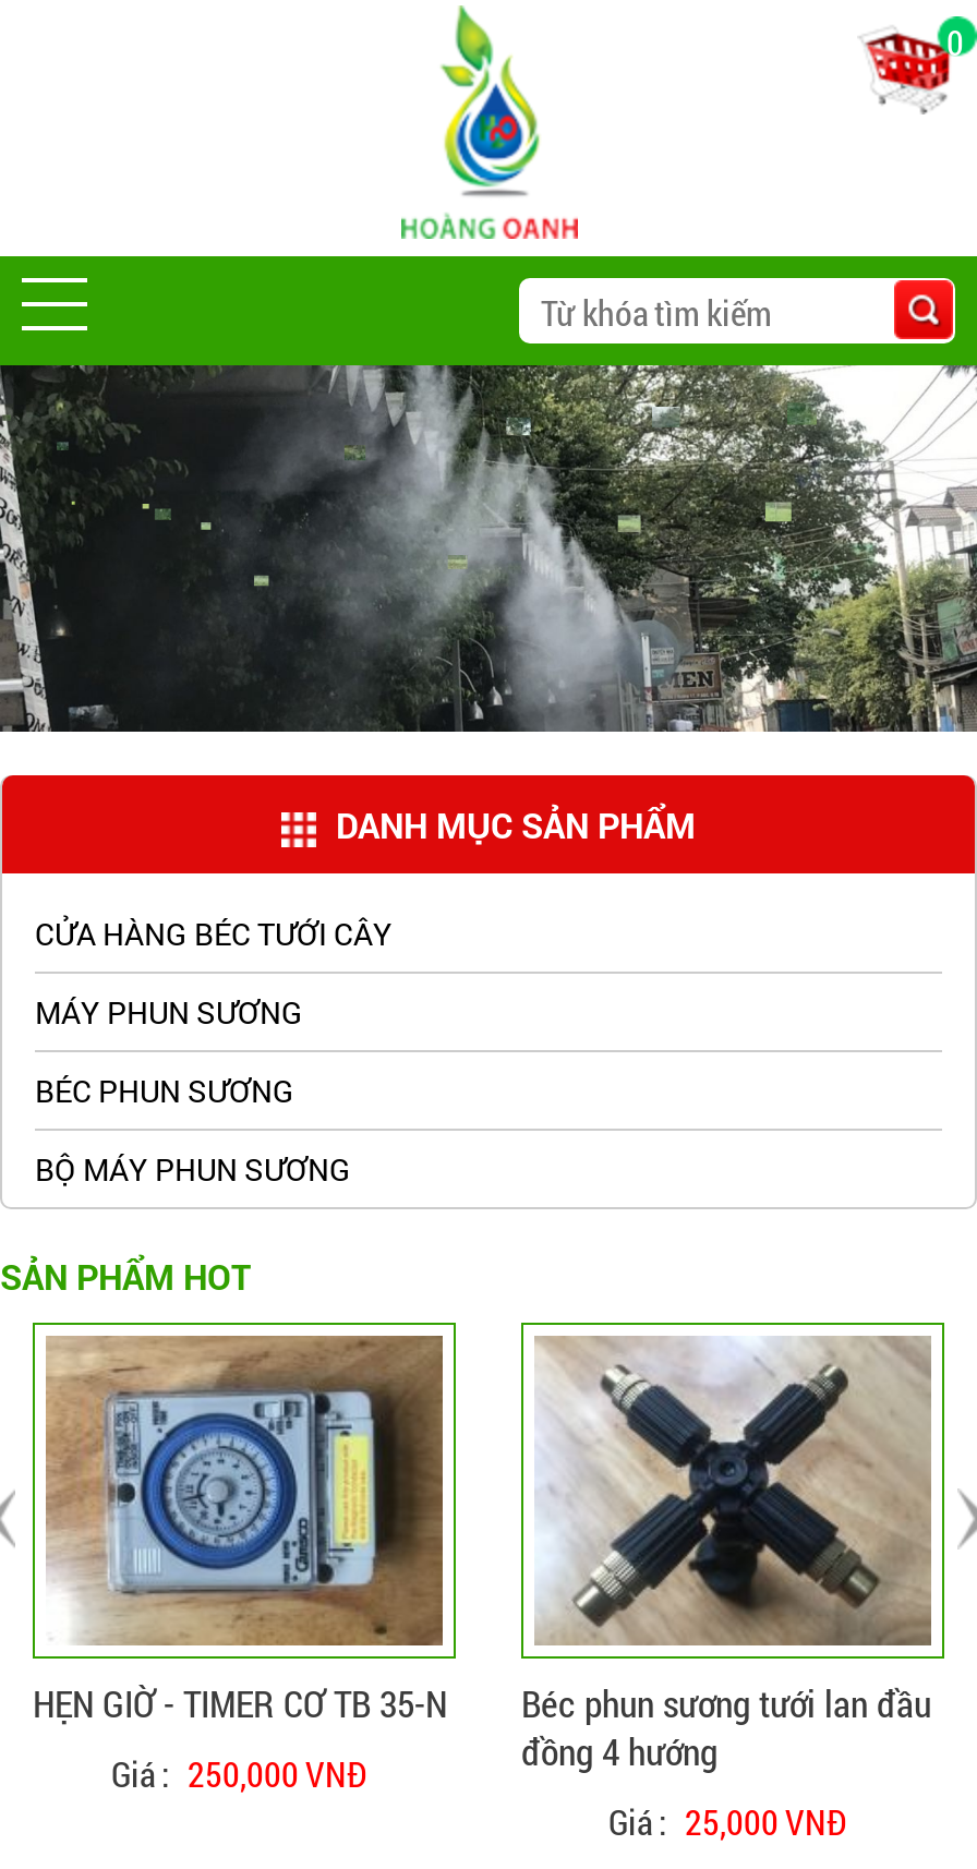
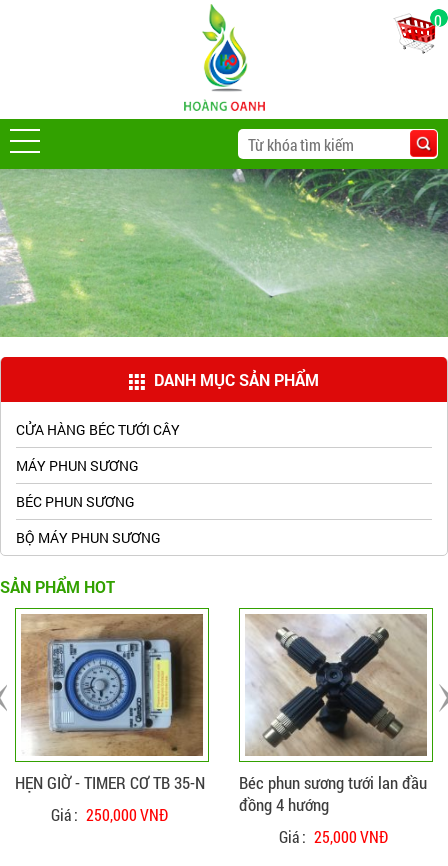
- [image]
+ [image]
